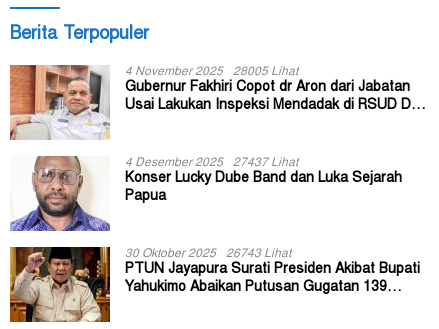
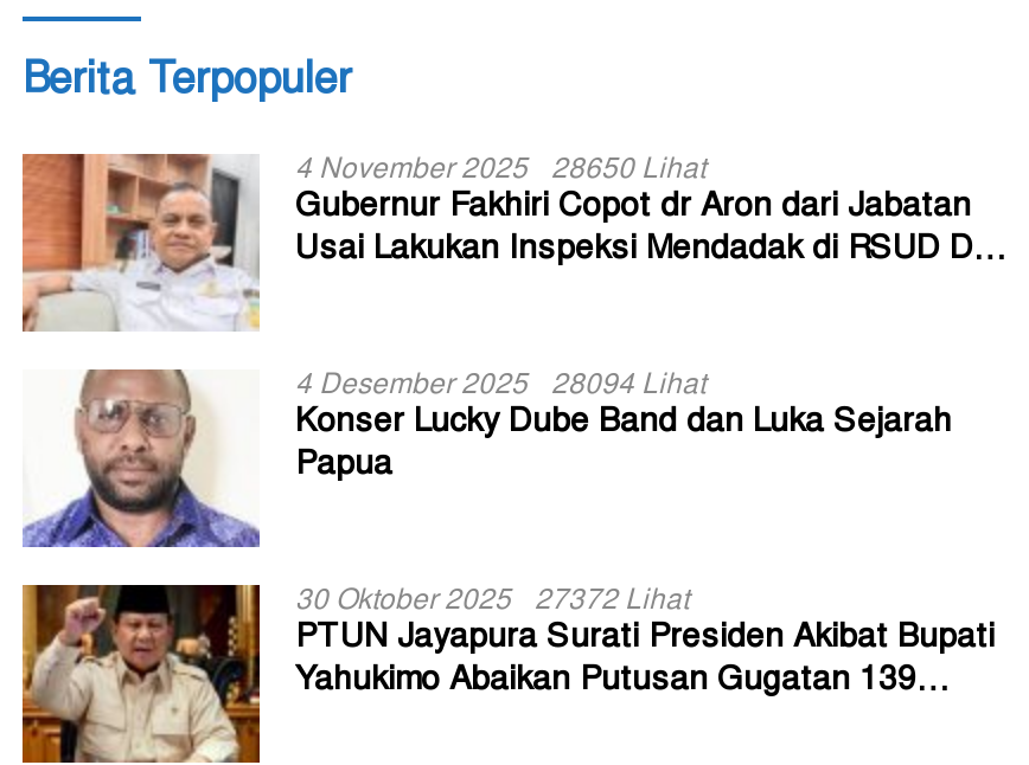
- 4 November 2025 28005 Lihat
+ 4 November 2025 28650 Lihat

- 4 Desember 2025 27437 Lihat
+ 4 Desember 2025 28094 Lihat

- 30 Oktober 2025 26743 Lihat
+ 30 Oktober 2025 27372 Lihat
